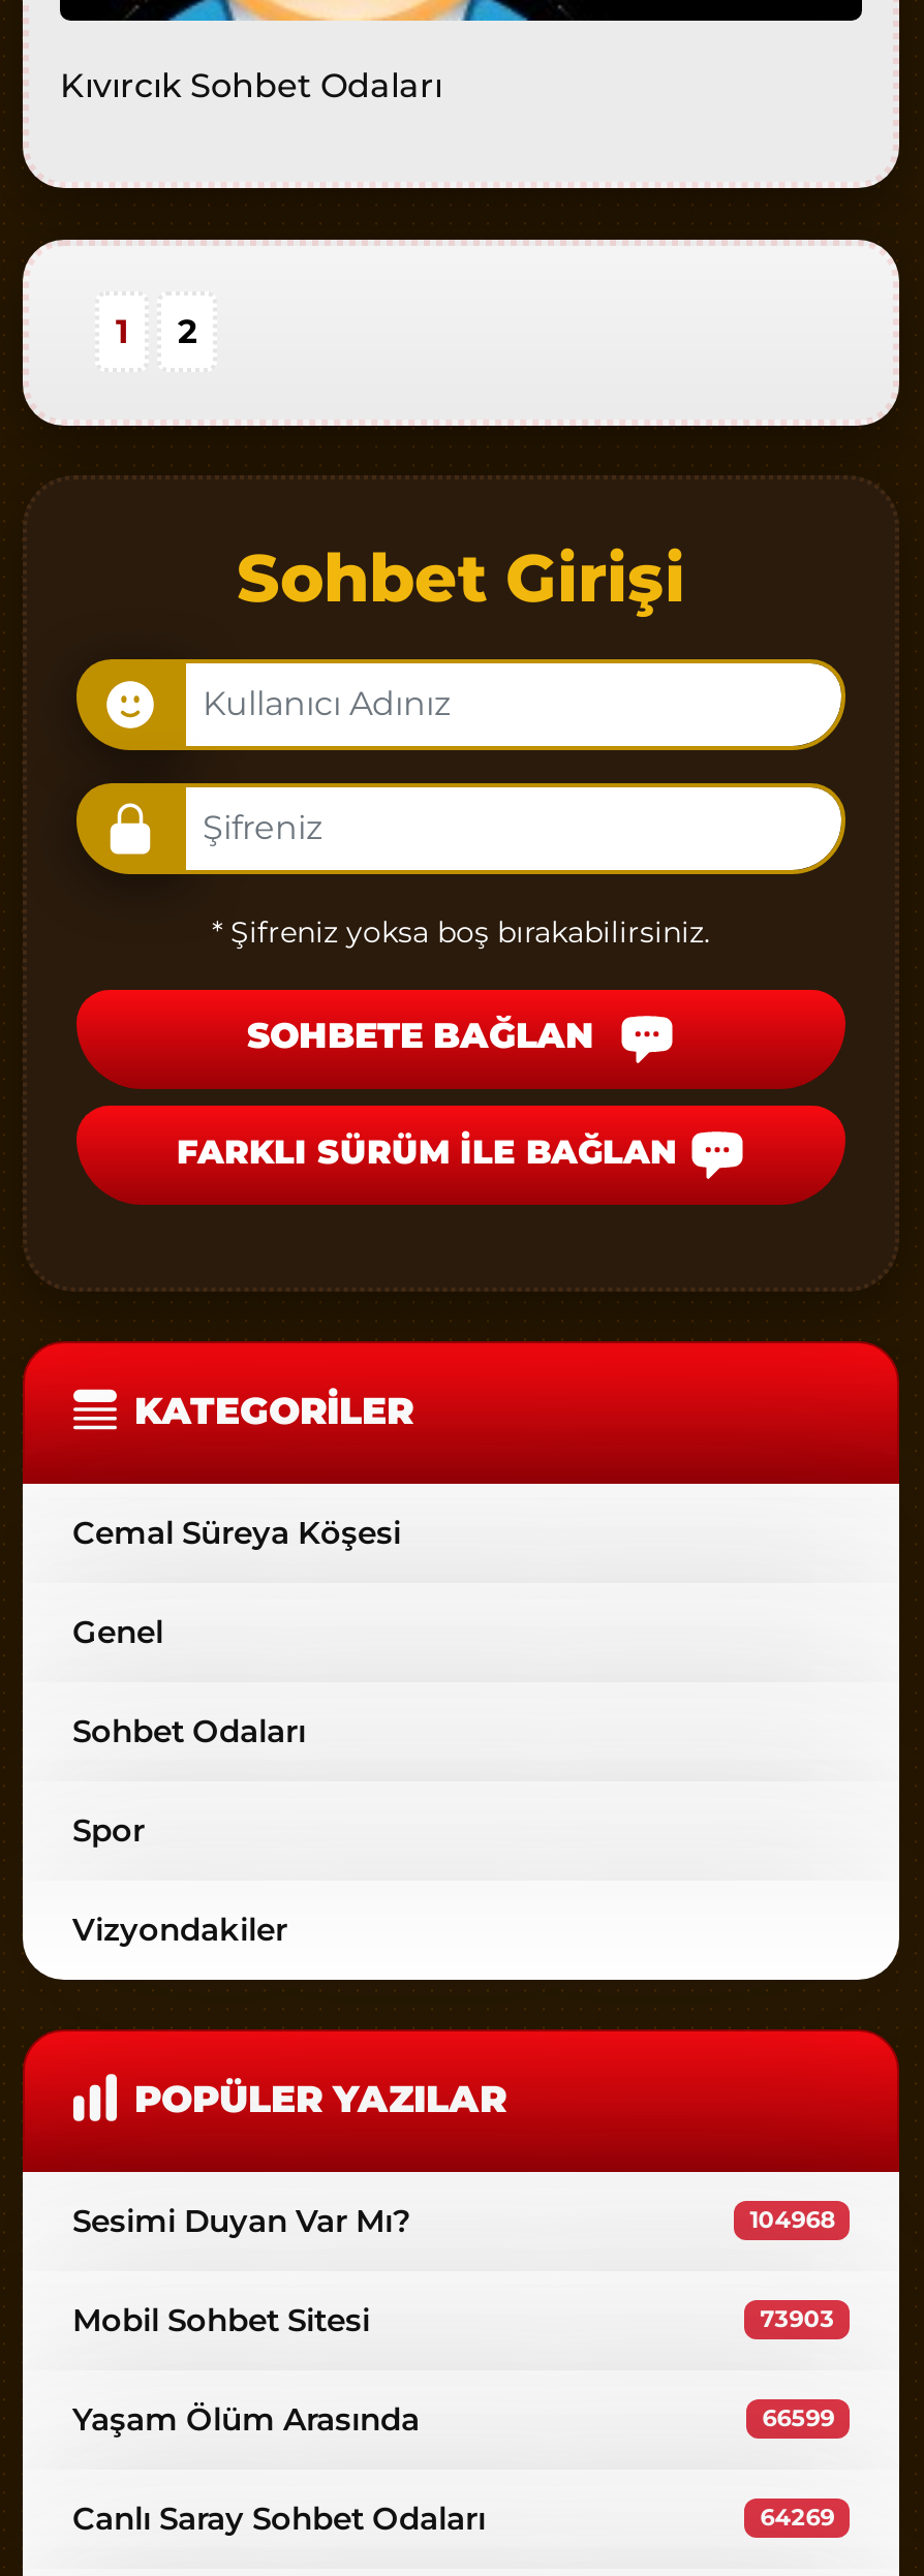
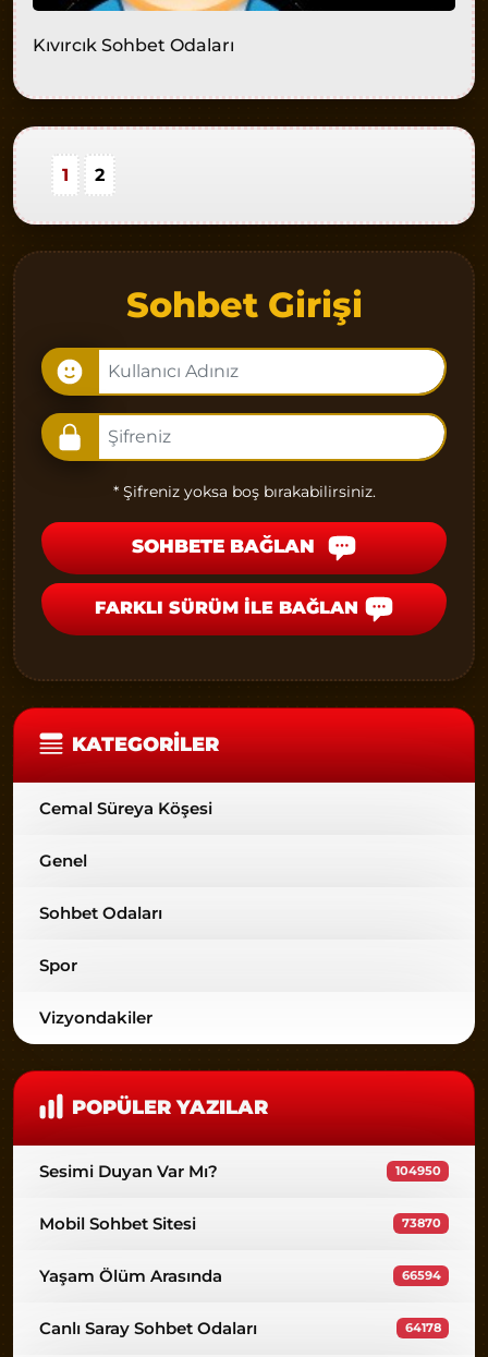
- 104968
+ 104950

- 73903
+ 73870

- 66599
+ 66594

- 64269
+ 64178
